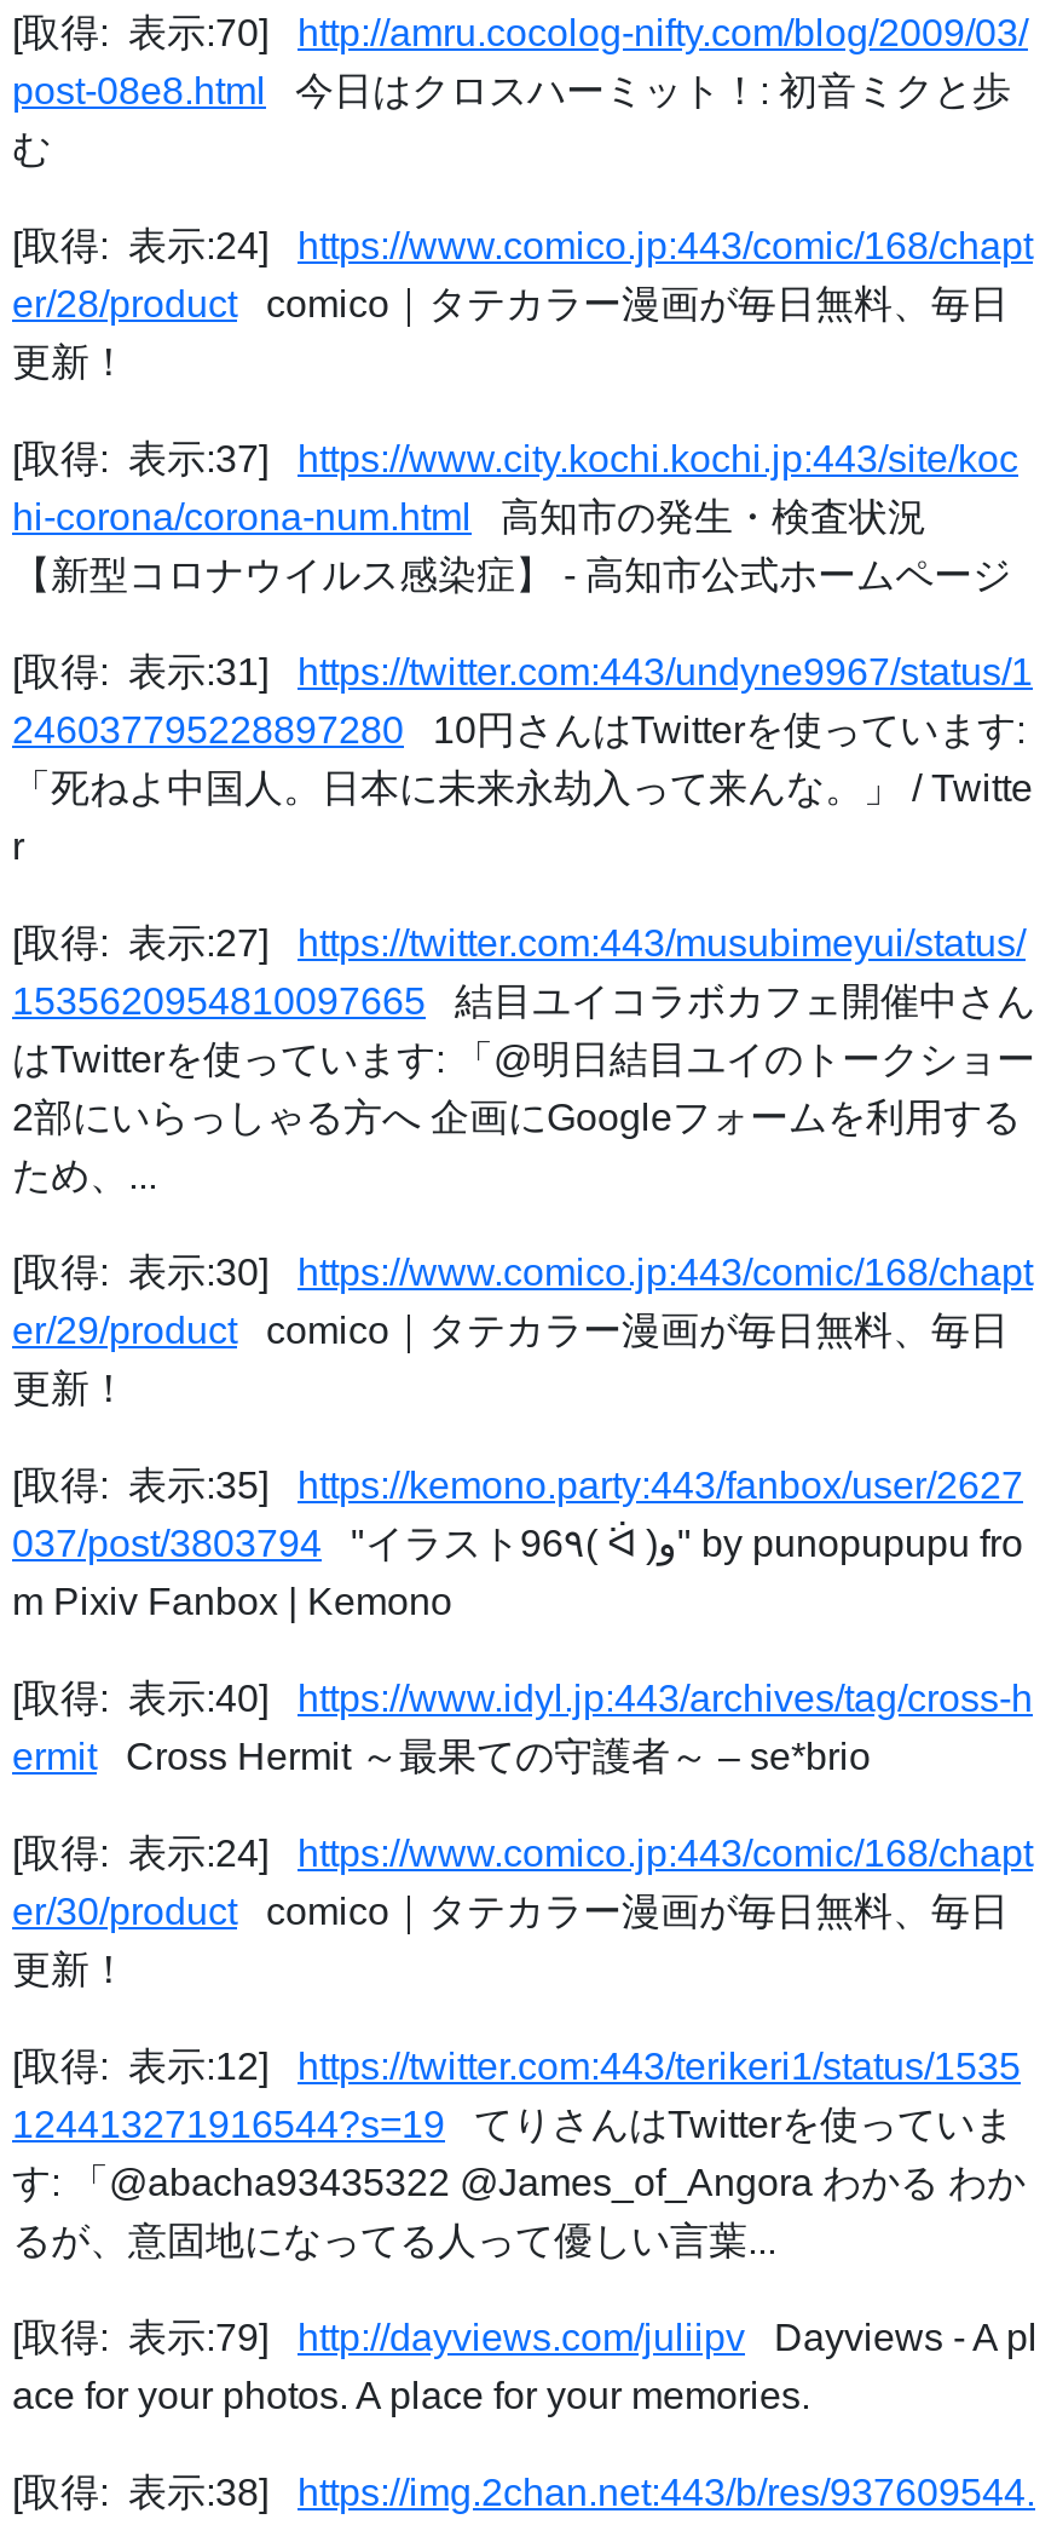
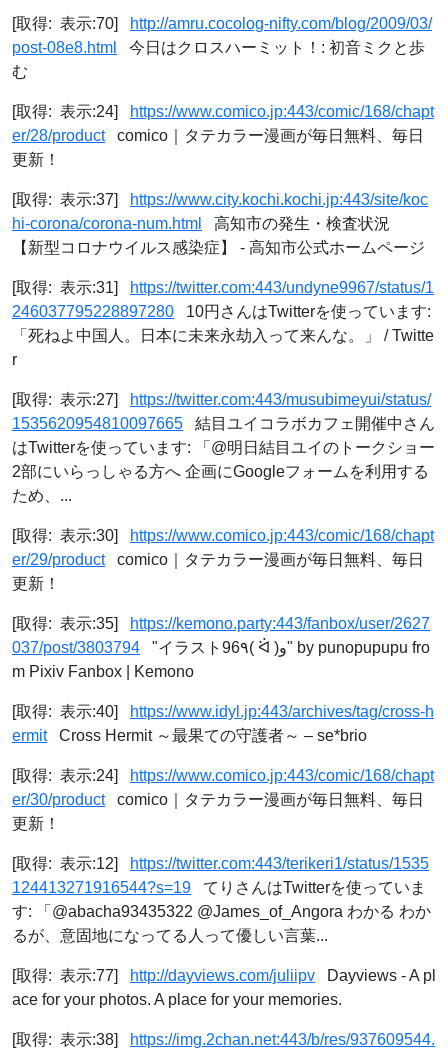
- [取得: 表示:79] http://dayviews.com/juliipv Dayviews - A pl
+ [取得: 表示:77] http://dayviews.com/juliipv Dayviews - A pl
